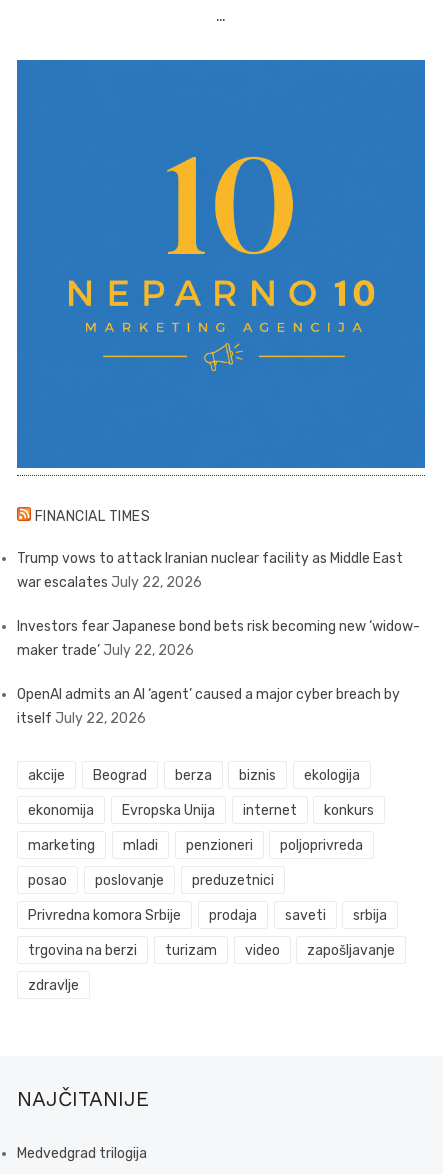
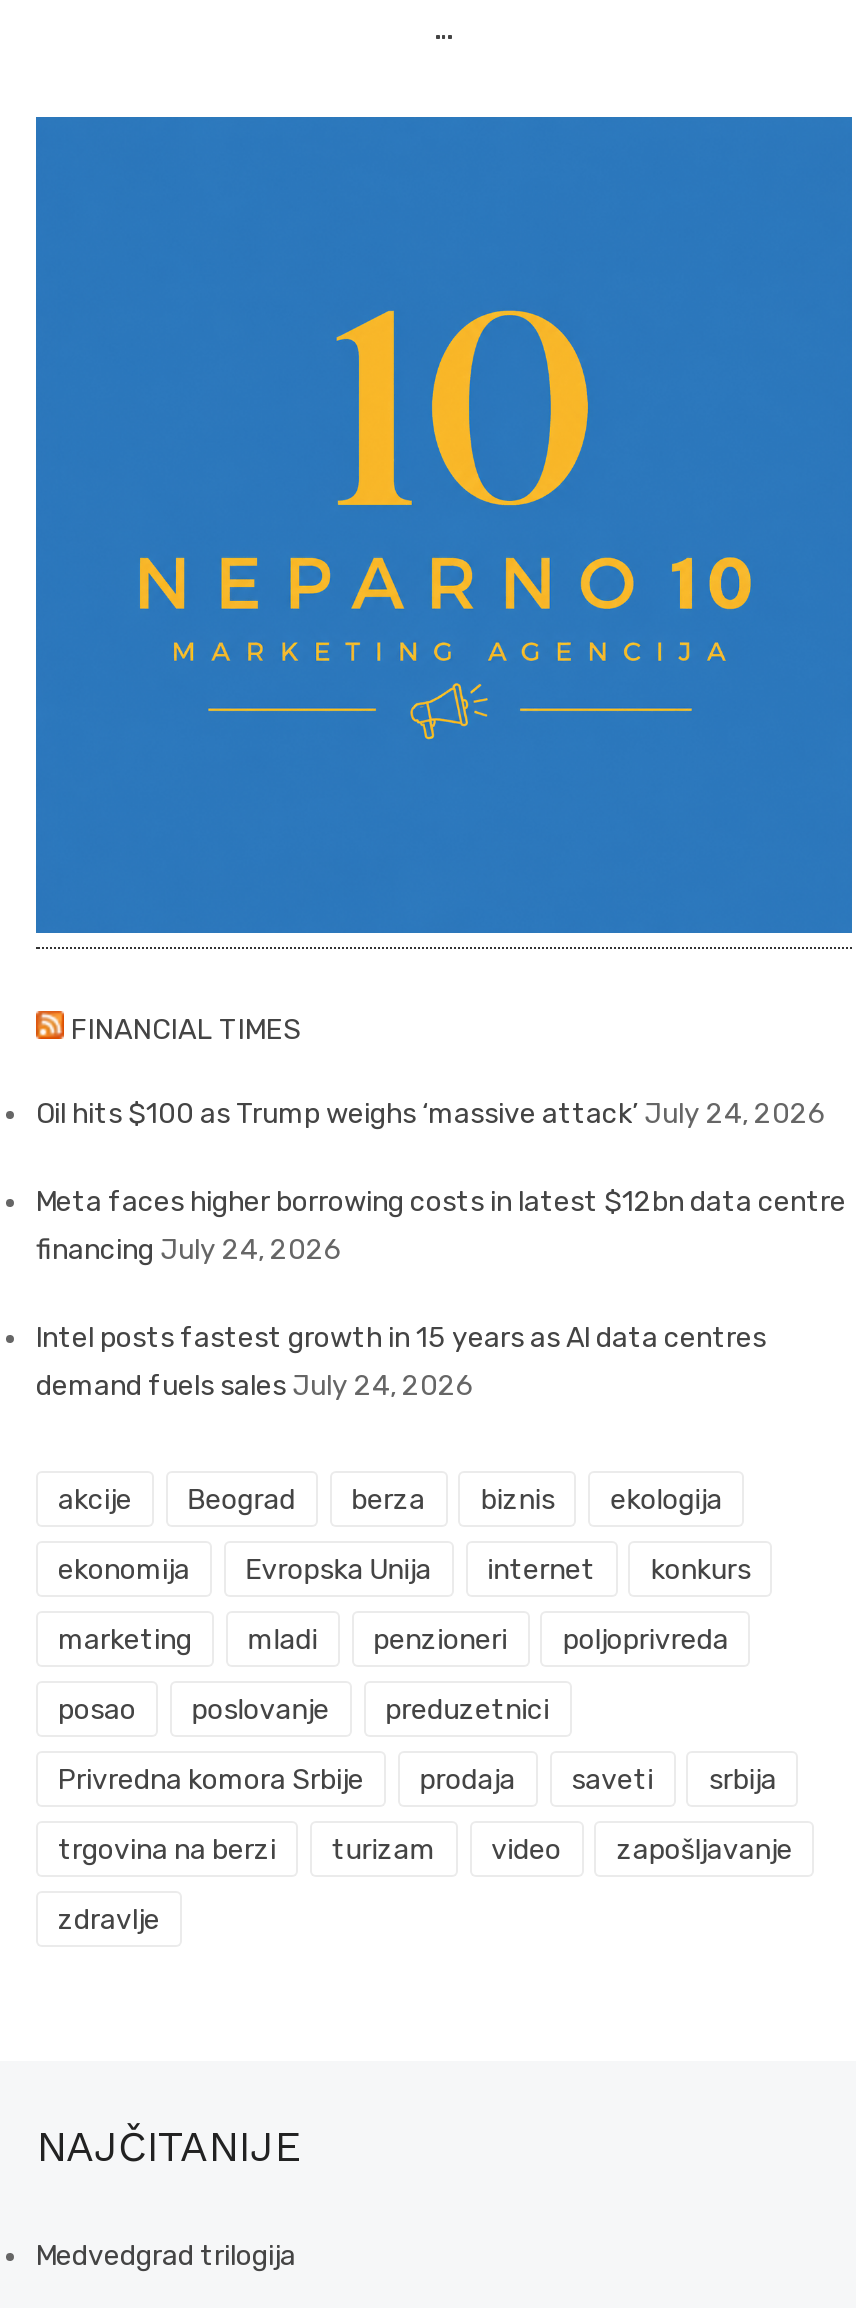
- Trump vows to attack Iranian nuclear facility as Middle East
- war escalates July 22, 2026
+ Oil hits $100 as Trump weighs ‘massive attack’ July 24, 2026

- Investors fear Japanese bond bets risk becoming new ‘widow-
- maker trade’ July 22, 2026
+ Meta faces higher borrowing costs in latest $12bn data centre
+ financing July 24, 2026

- OpenAI admits an AI ‘agent’ caused a major cyber breach by
- itself July 22, 2026
+ Intel posts fastest growth in 15 years as AI data centres
+ demand fuels sales July 24, 2026
